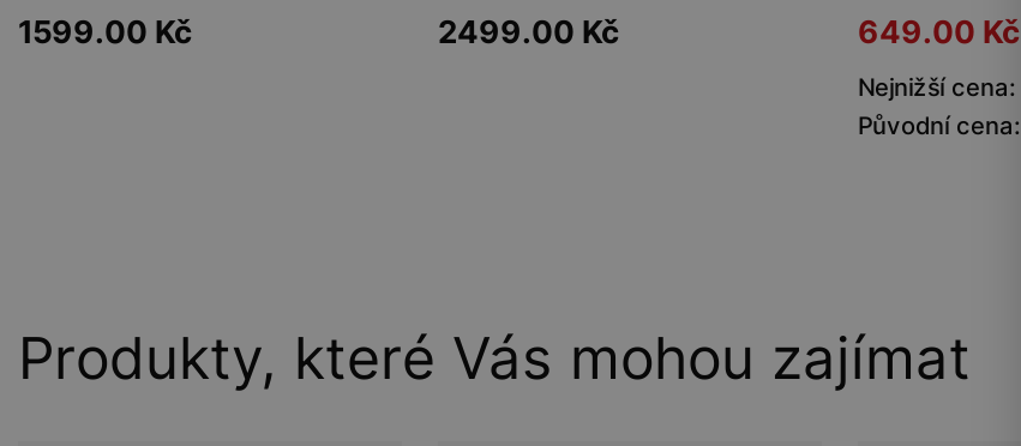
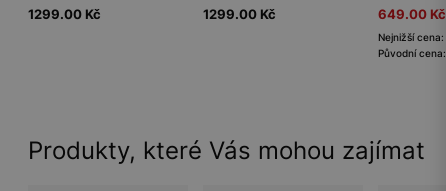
- 1599.00 Kč
+ 1299.00 Kč

- 2499.00 Kč
+ 1299.00 Kč
